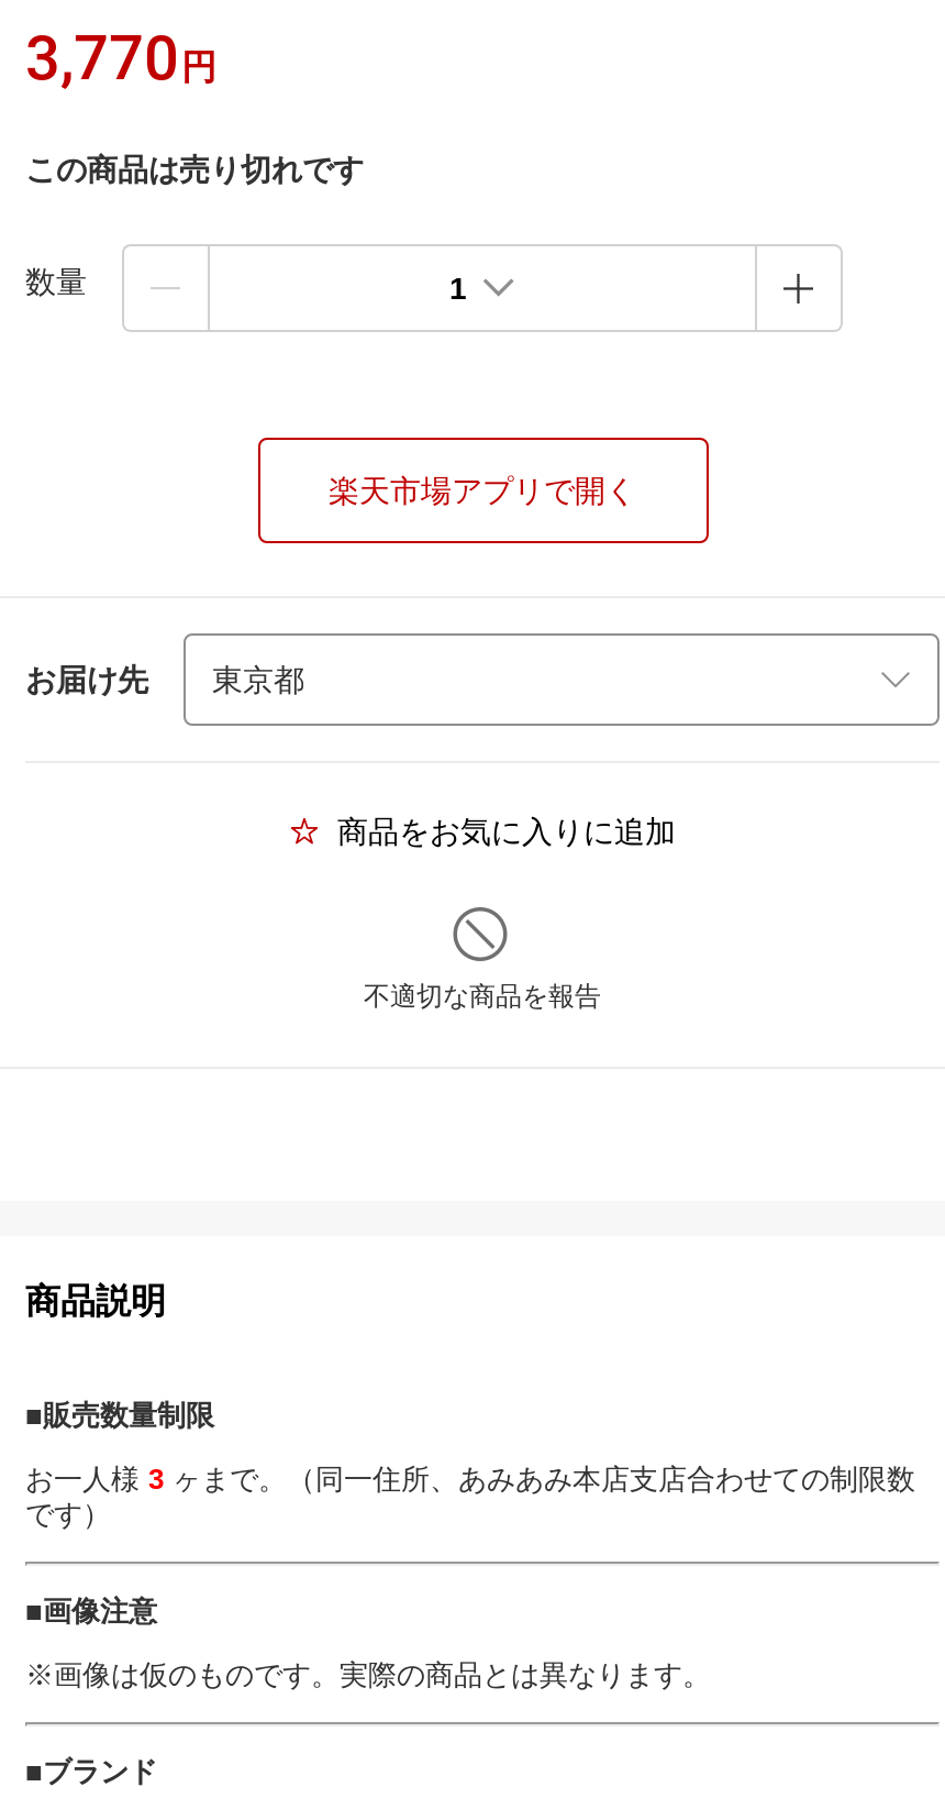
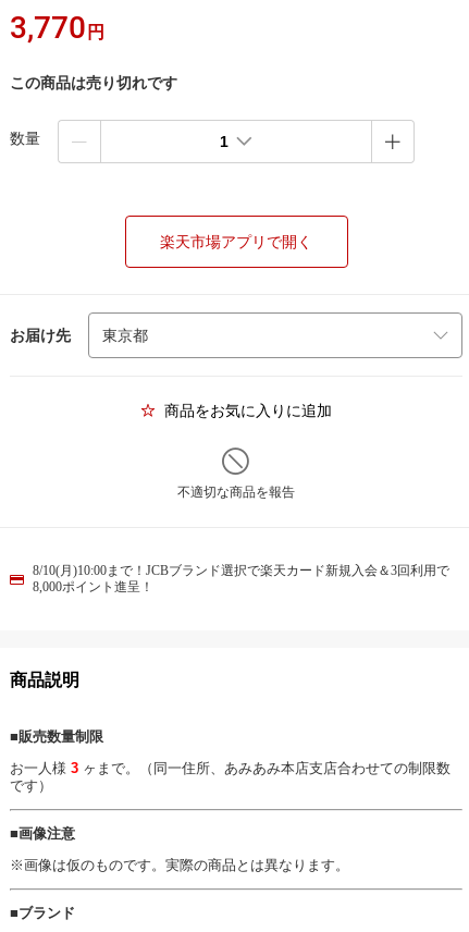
+ 8/10(月)10:00まで！JCBブランド選択で楽天カード新規入会＆3回利用で
+ 8,000ポイント進呈！
